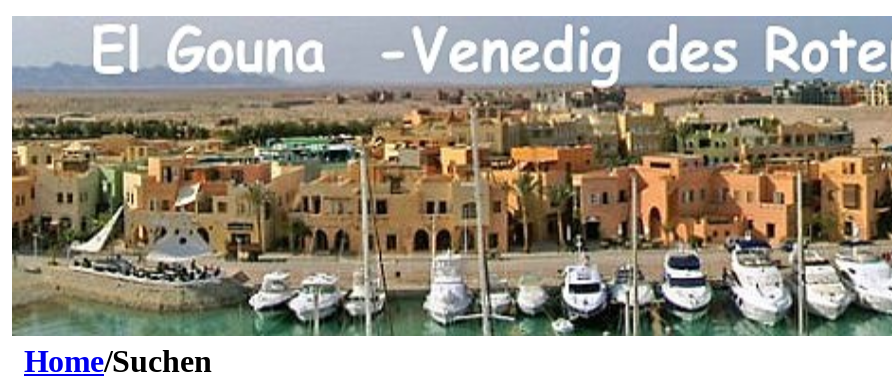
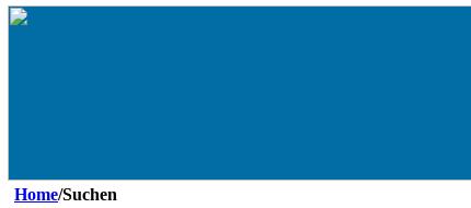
- [image]
